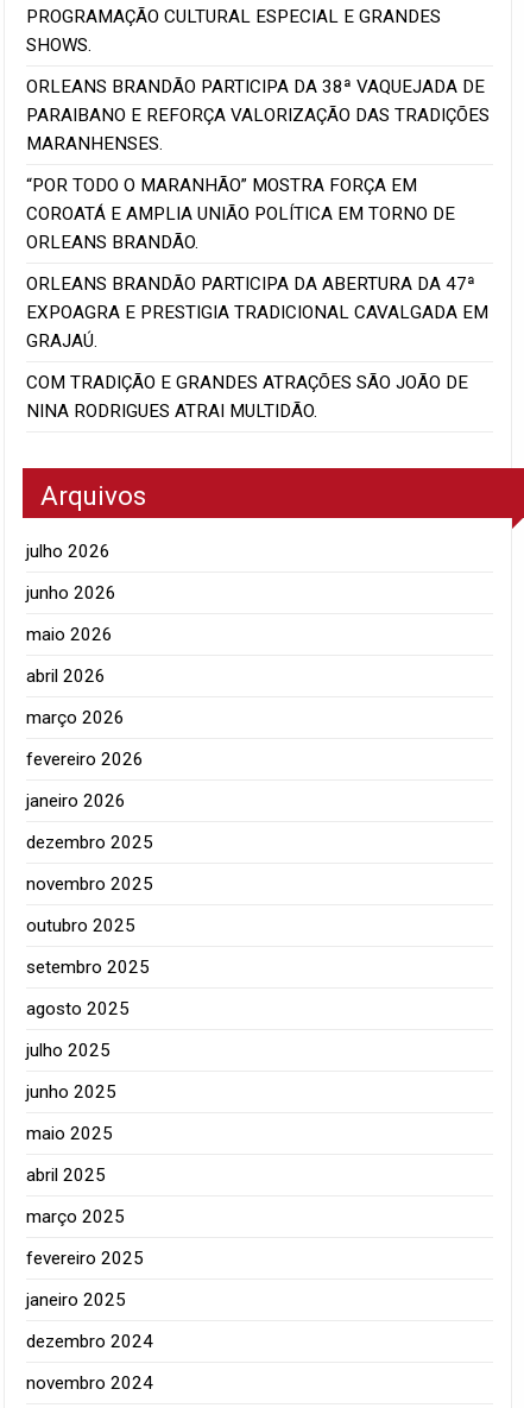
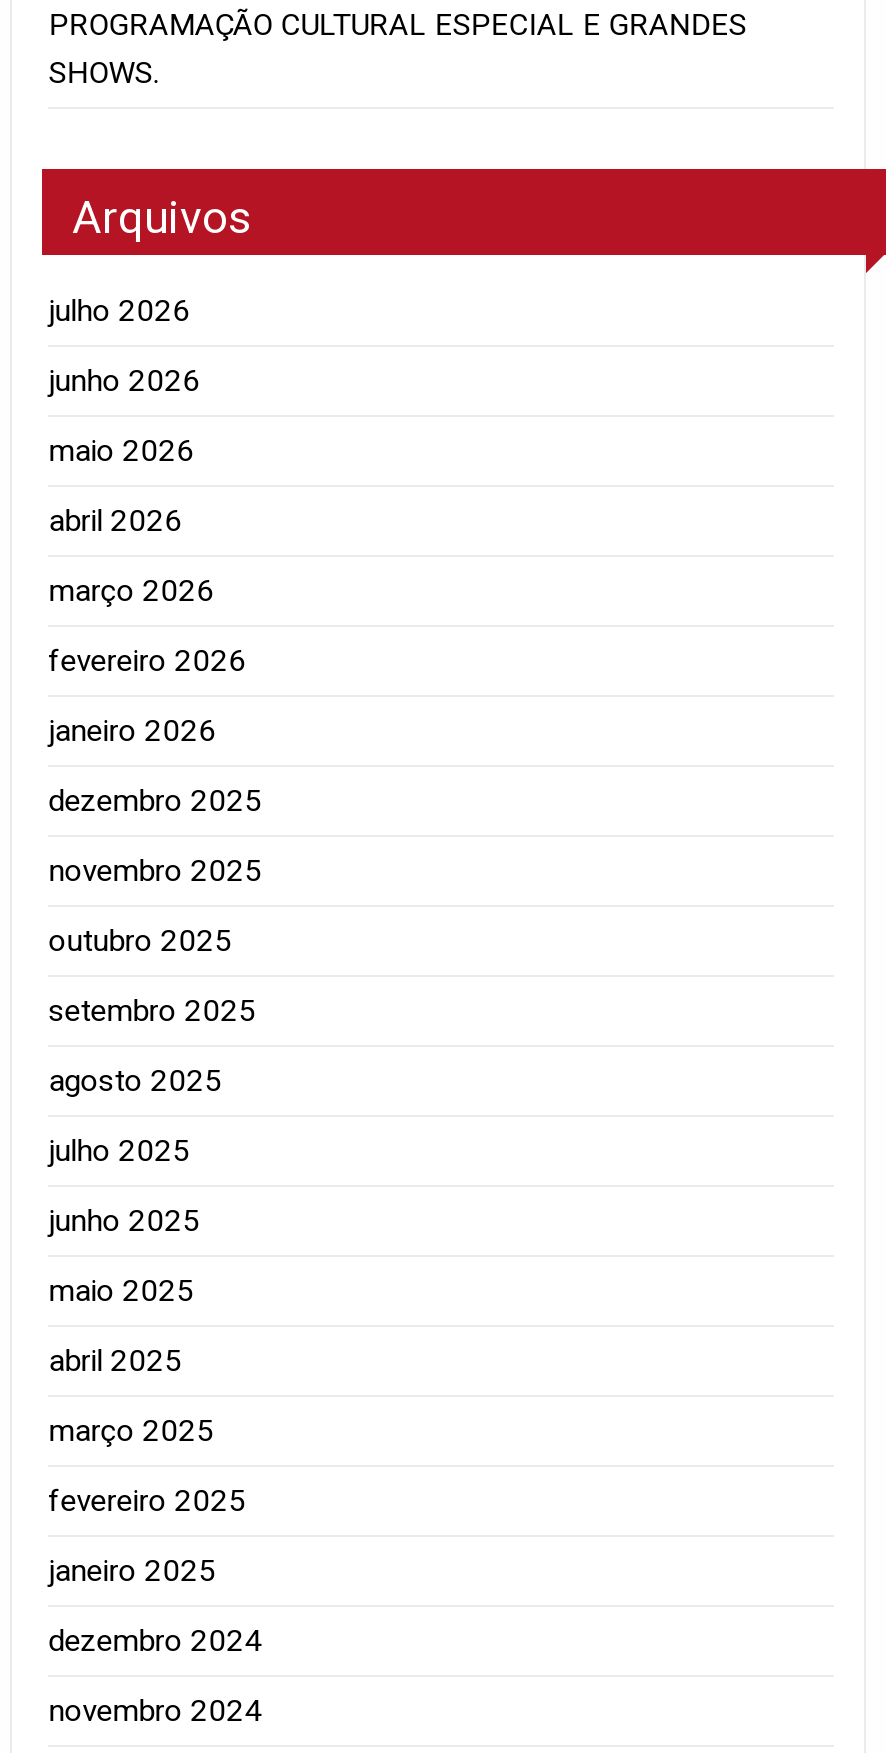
- ORLEANS BRANDÃO PARTICIPA DA 38ª VAQUEJADA DE
- PARAIBANO E REFORÇA VALORIZAÇÃO DAS TRADIÇÕES
- MARANHENSES.
- “POR TODO O MARANHÃO” MOSTRA FORÇA EM
- COROATÁ E AMPLIA UNIÃO POLÍTICA EM TORNO DE
- ORLEANS BRANDÃO.
- ORLEANS BRANDÃO PARTICIPA DA ABERTURA DA 47ª
- EXPOAGRA E PRESTIGIA TRADICIONAL CAVALGADA EM
- GRAJAÚ.
- COM TRADIÇÃO E GRANDES ATRAÇÕES SÃO JOÃO DE
- NINA RODRIGUES ATRAI MULTIDÃO.
